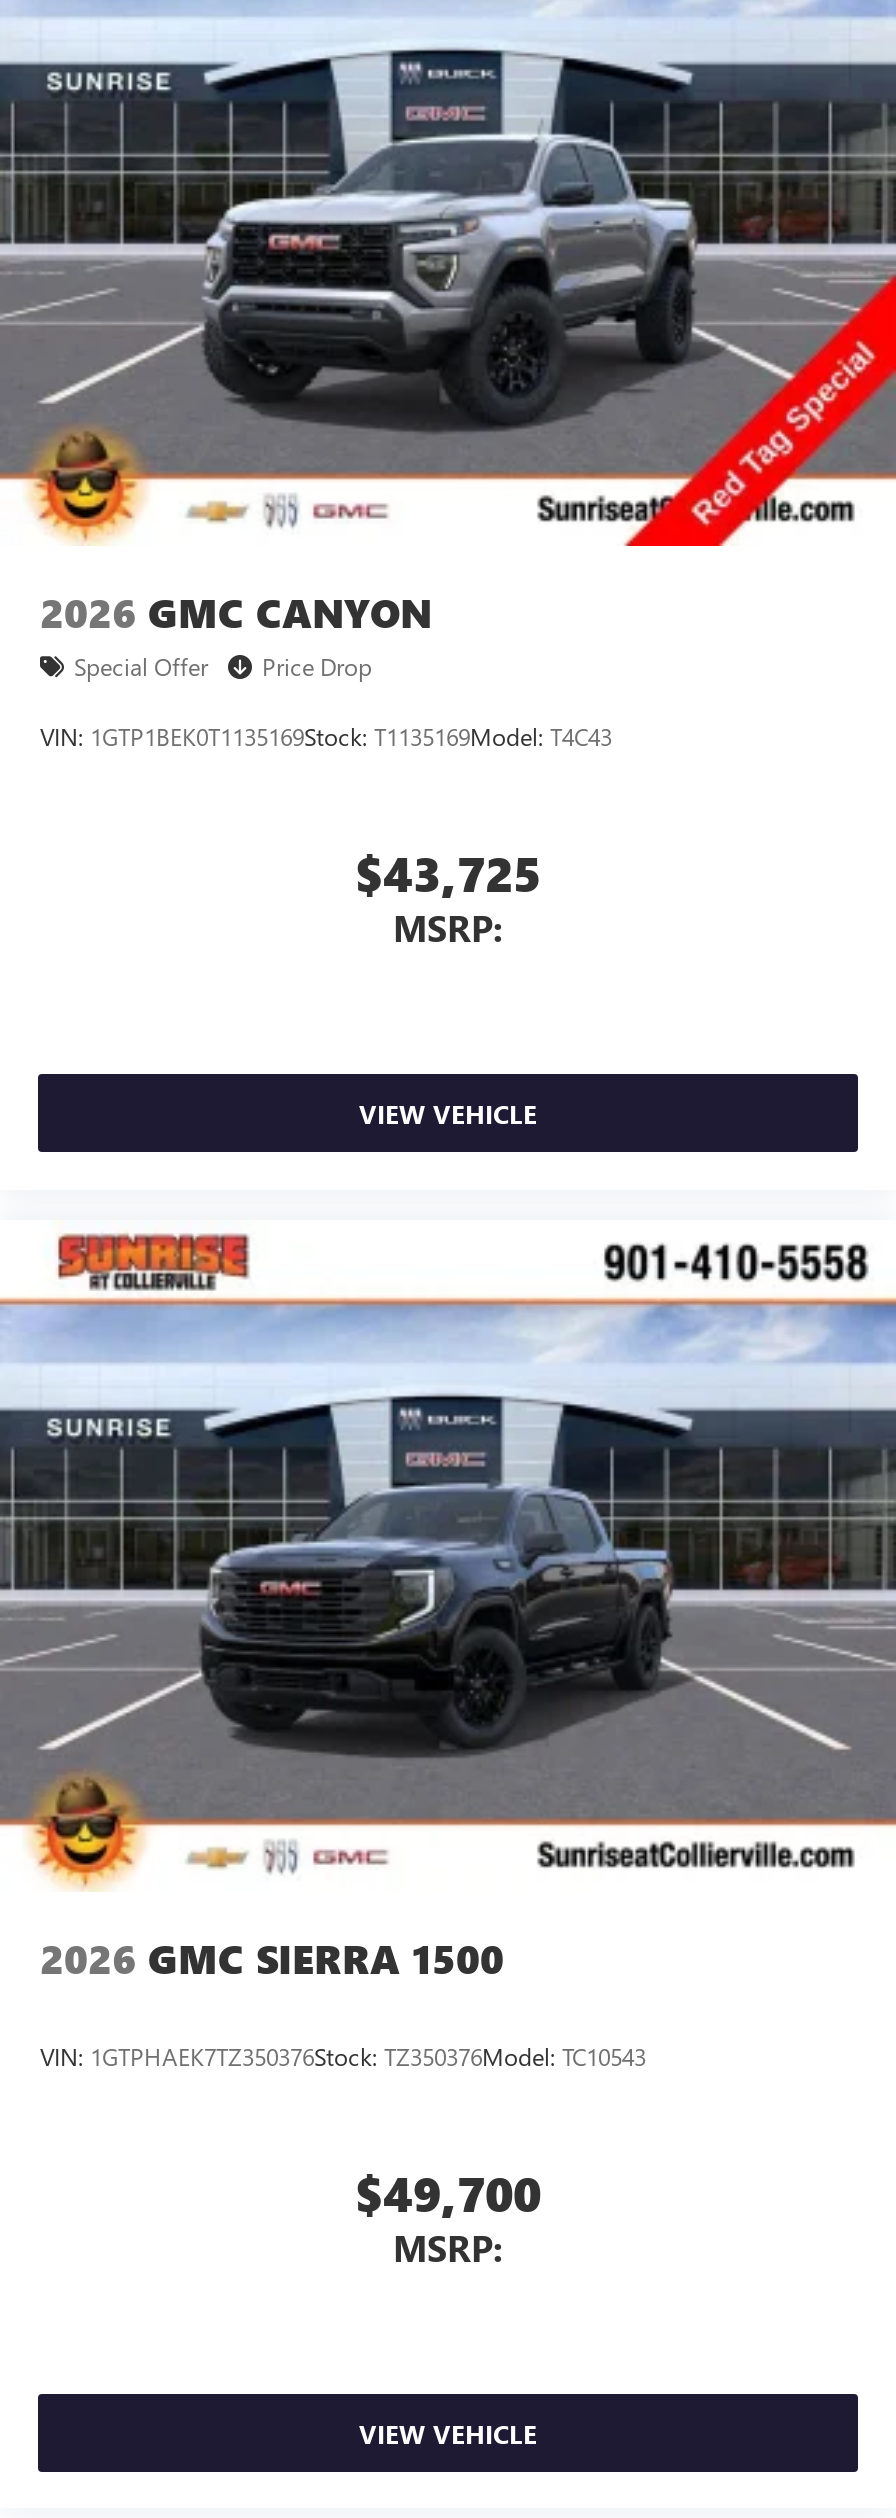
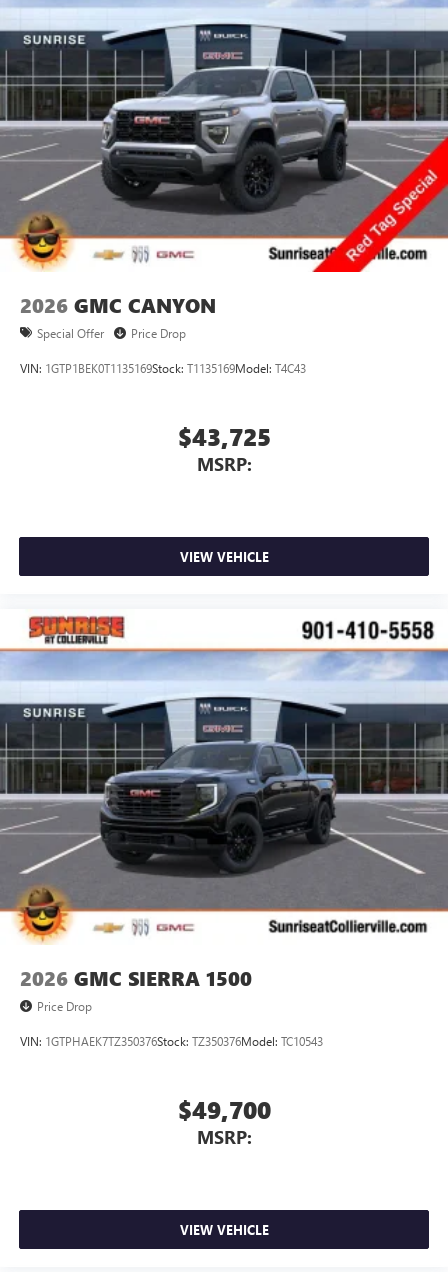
+ Price Drop
